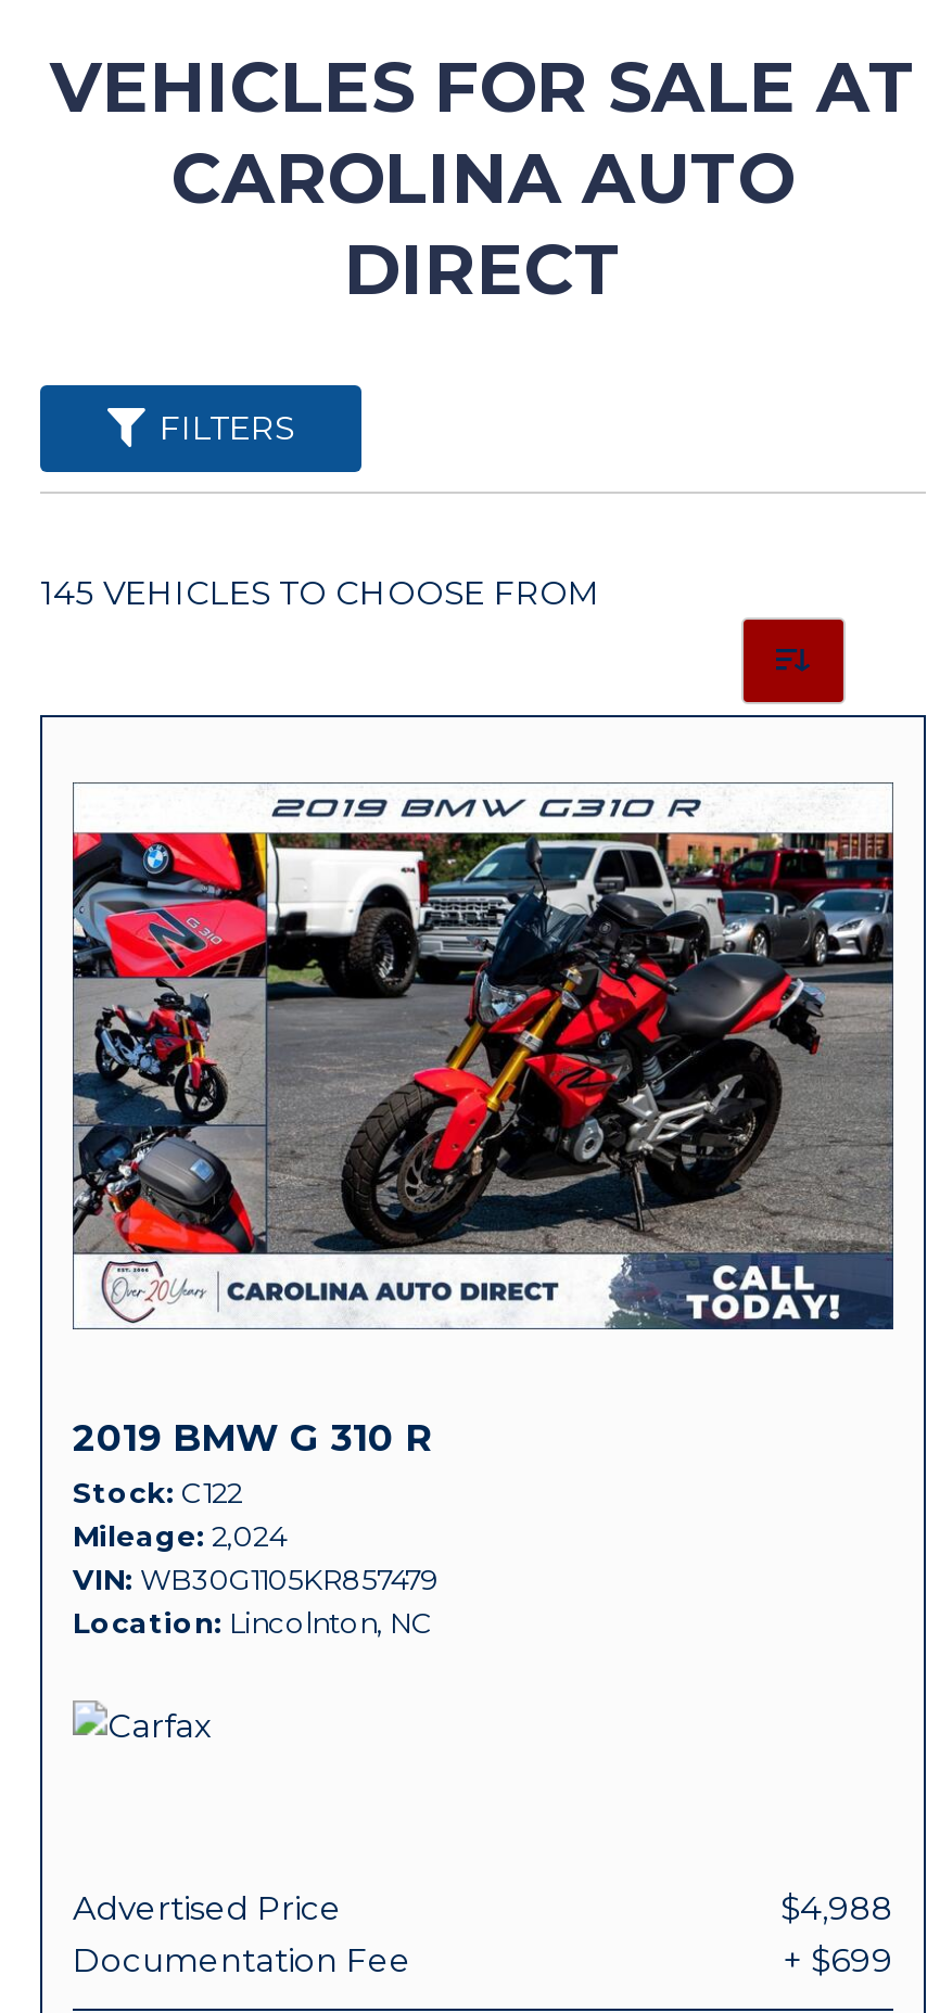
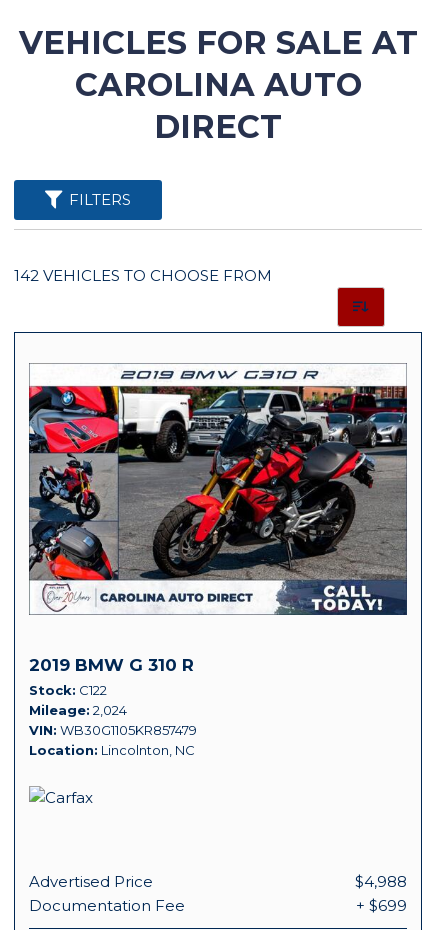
- 145 VEHICLES TO CHOOSE FROM
+ 142 VEHICLES TO CHOOSE FROM
